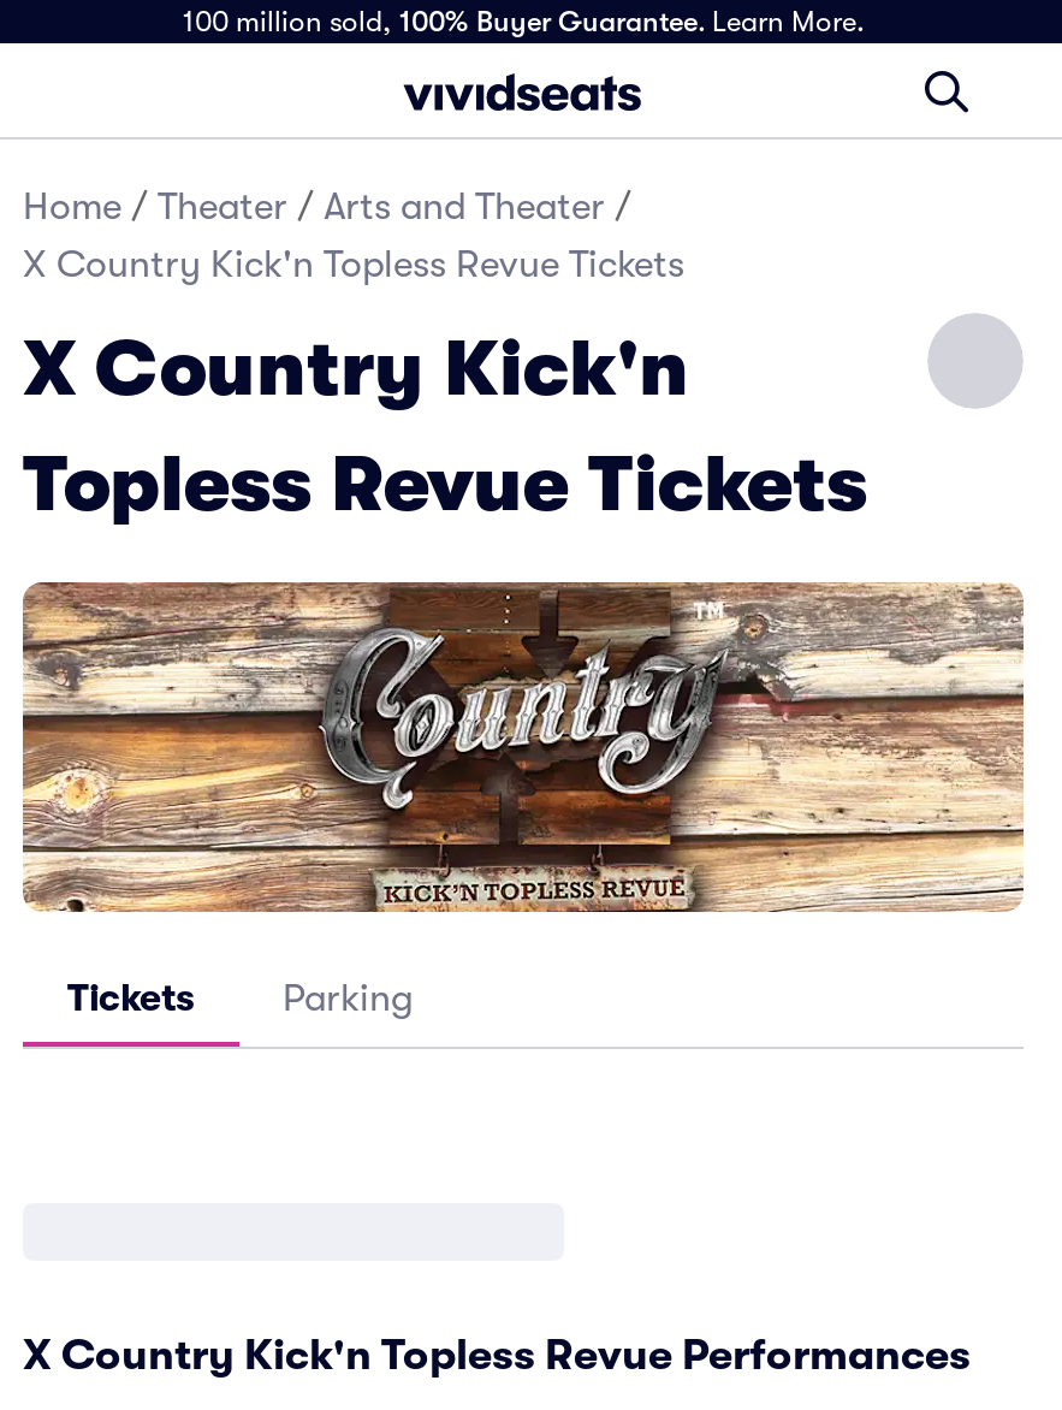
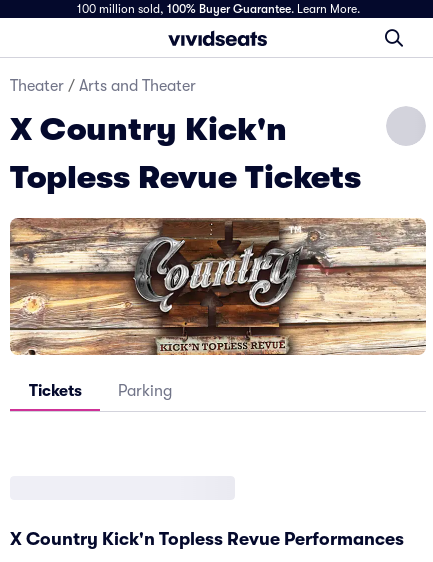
- Home / Theater / Arts and Theater /
- X Country Kick'n Topless Revue Tickets
+ Theater / Arts and Theater
